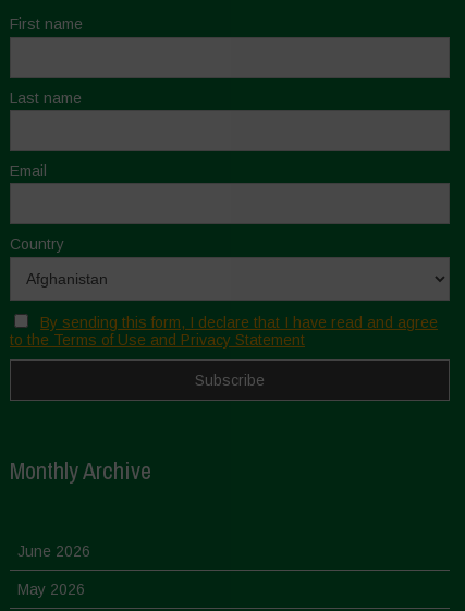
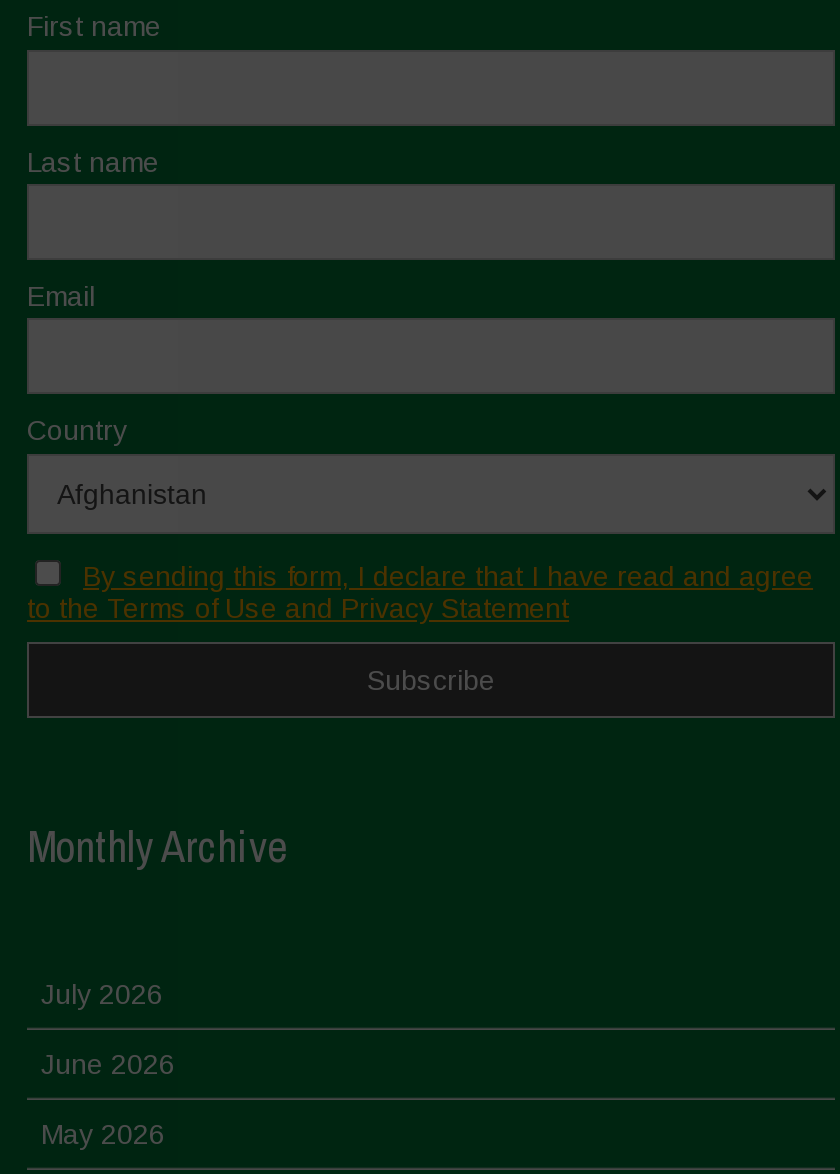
+ July 2026
